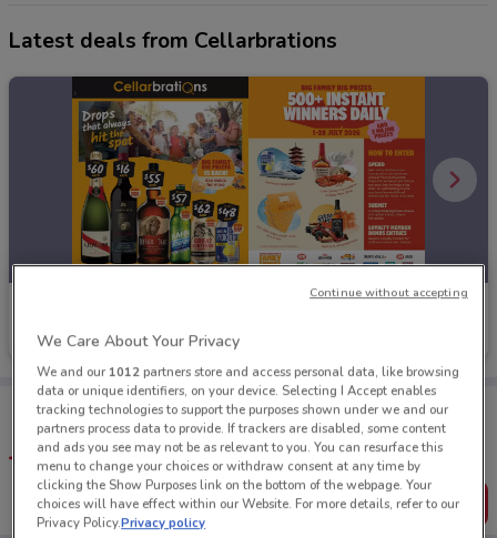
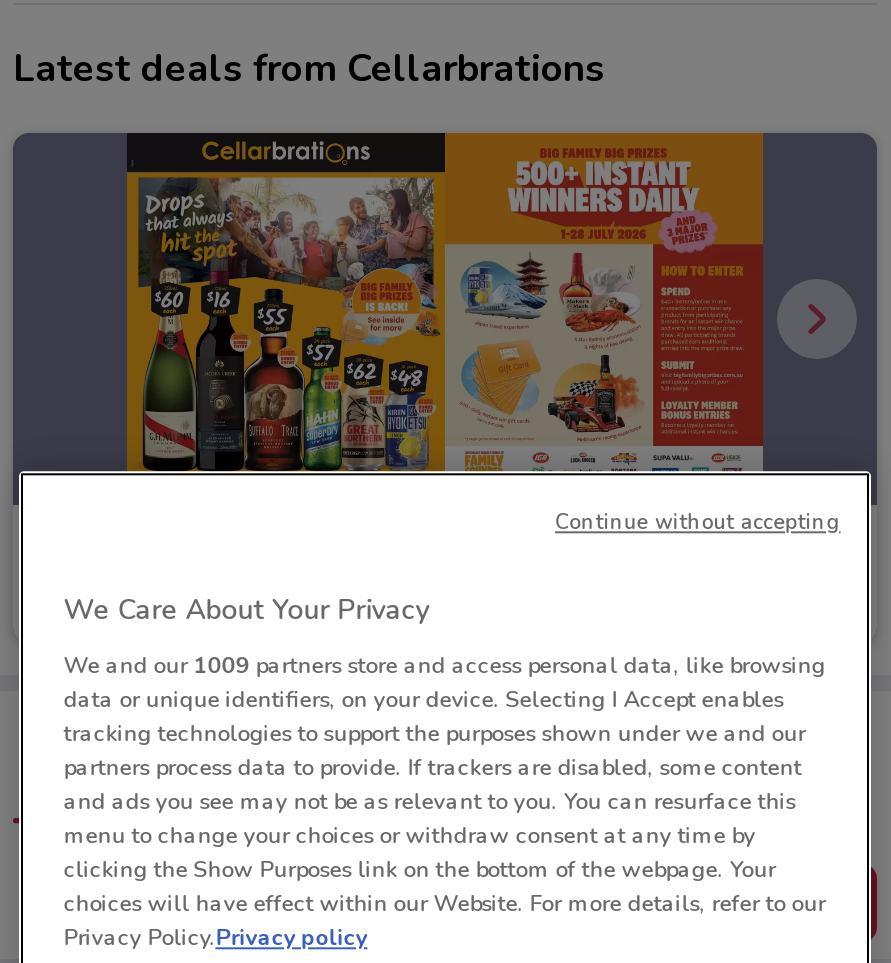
- We and our 1012 partners store and access personal data, like browsing
+ We and our 1009 partners store and access personal data, like browsing
